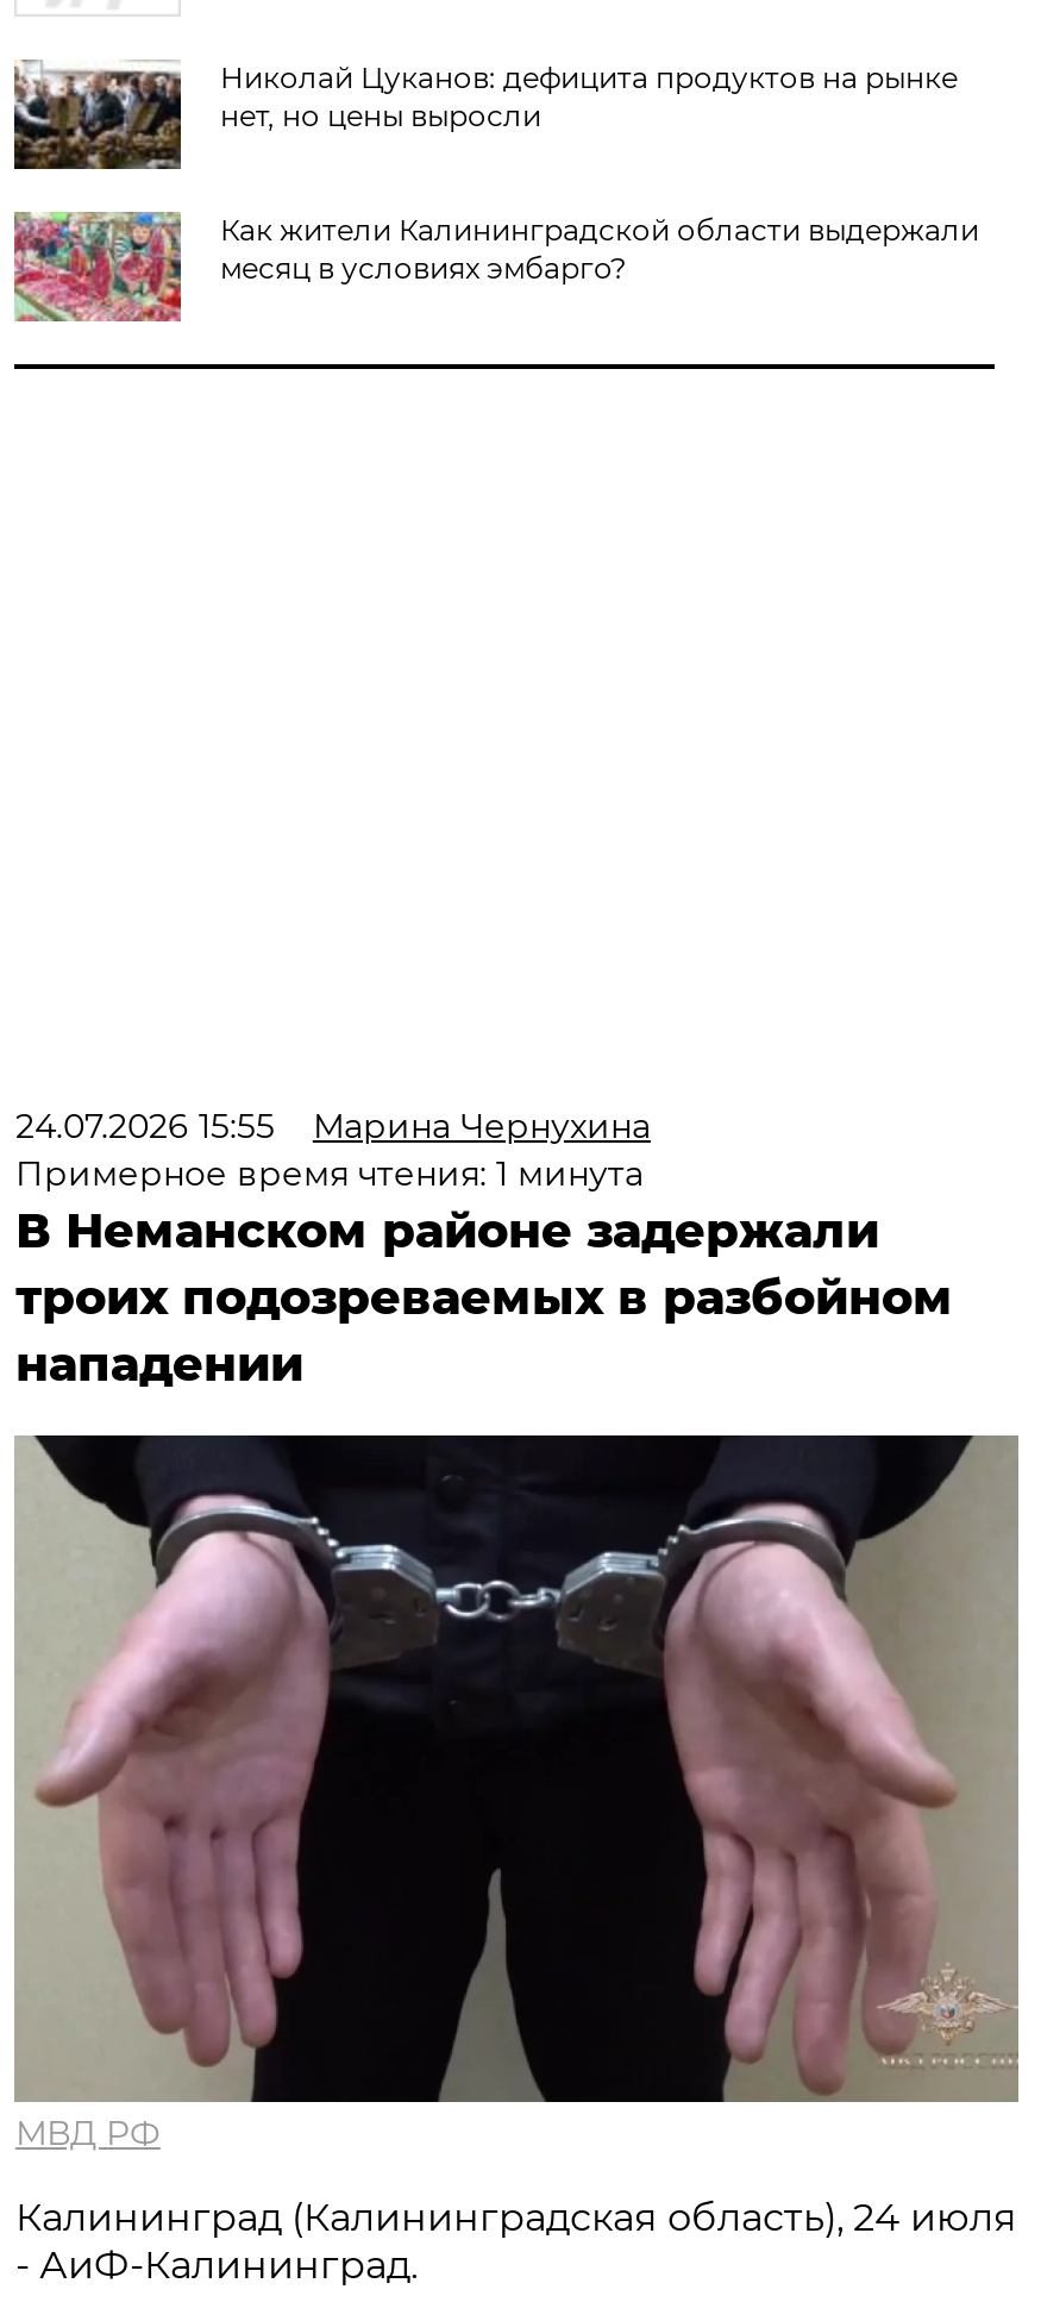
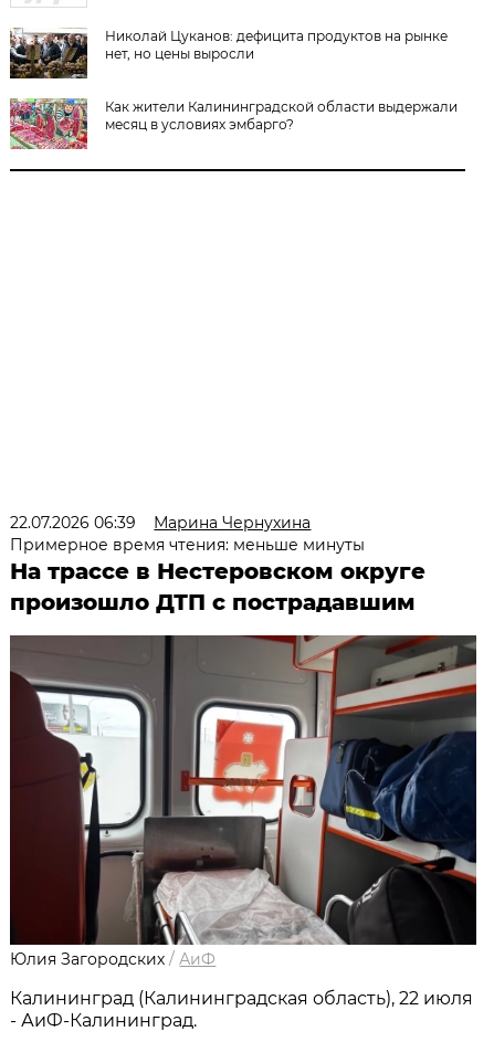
- 24.07.2026 15:55 Марина Чернухина
+ 22.07.2026 06:39 Марина Чернухина

- Примерное время чтения: 1 минута
- В Неманском районе задержали
- троих подозреваемых в разбойном
- нападении
+ Примерное время чтения: меньше минуты
+ На трассе в Нестеровском округе
+ произошло ДТП с пострадавшим

- [image]
- МВД РФ
+ [image]
+ Юлия Загородских / АиФ

- Калининград (Калининградская область), 24 июля
+ Калининград (Калининградская область), 22 июля
